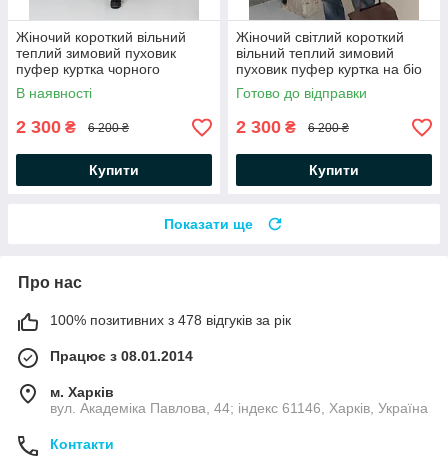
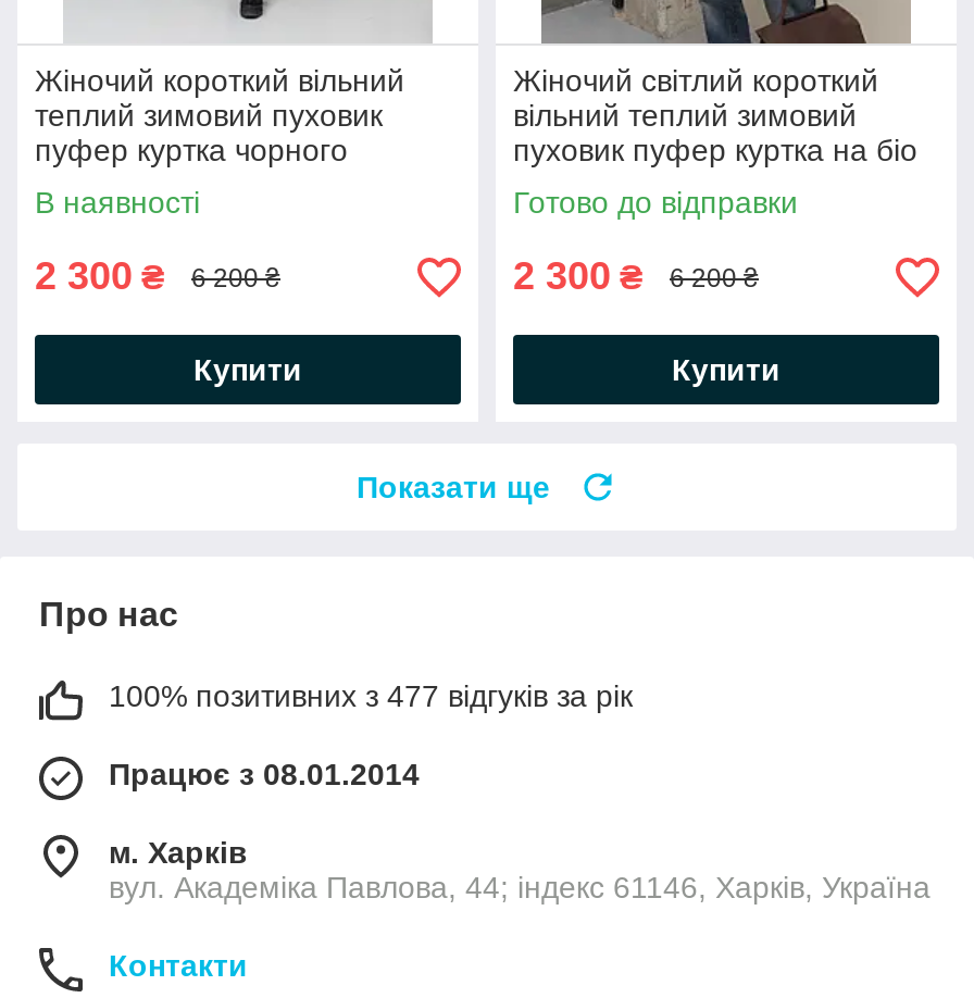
- 100% позитивних з 478 відгуків за рік
+ 100% позитивних з 477 відгуків за рік
